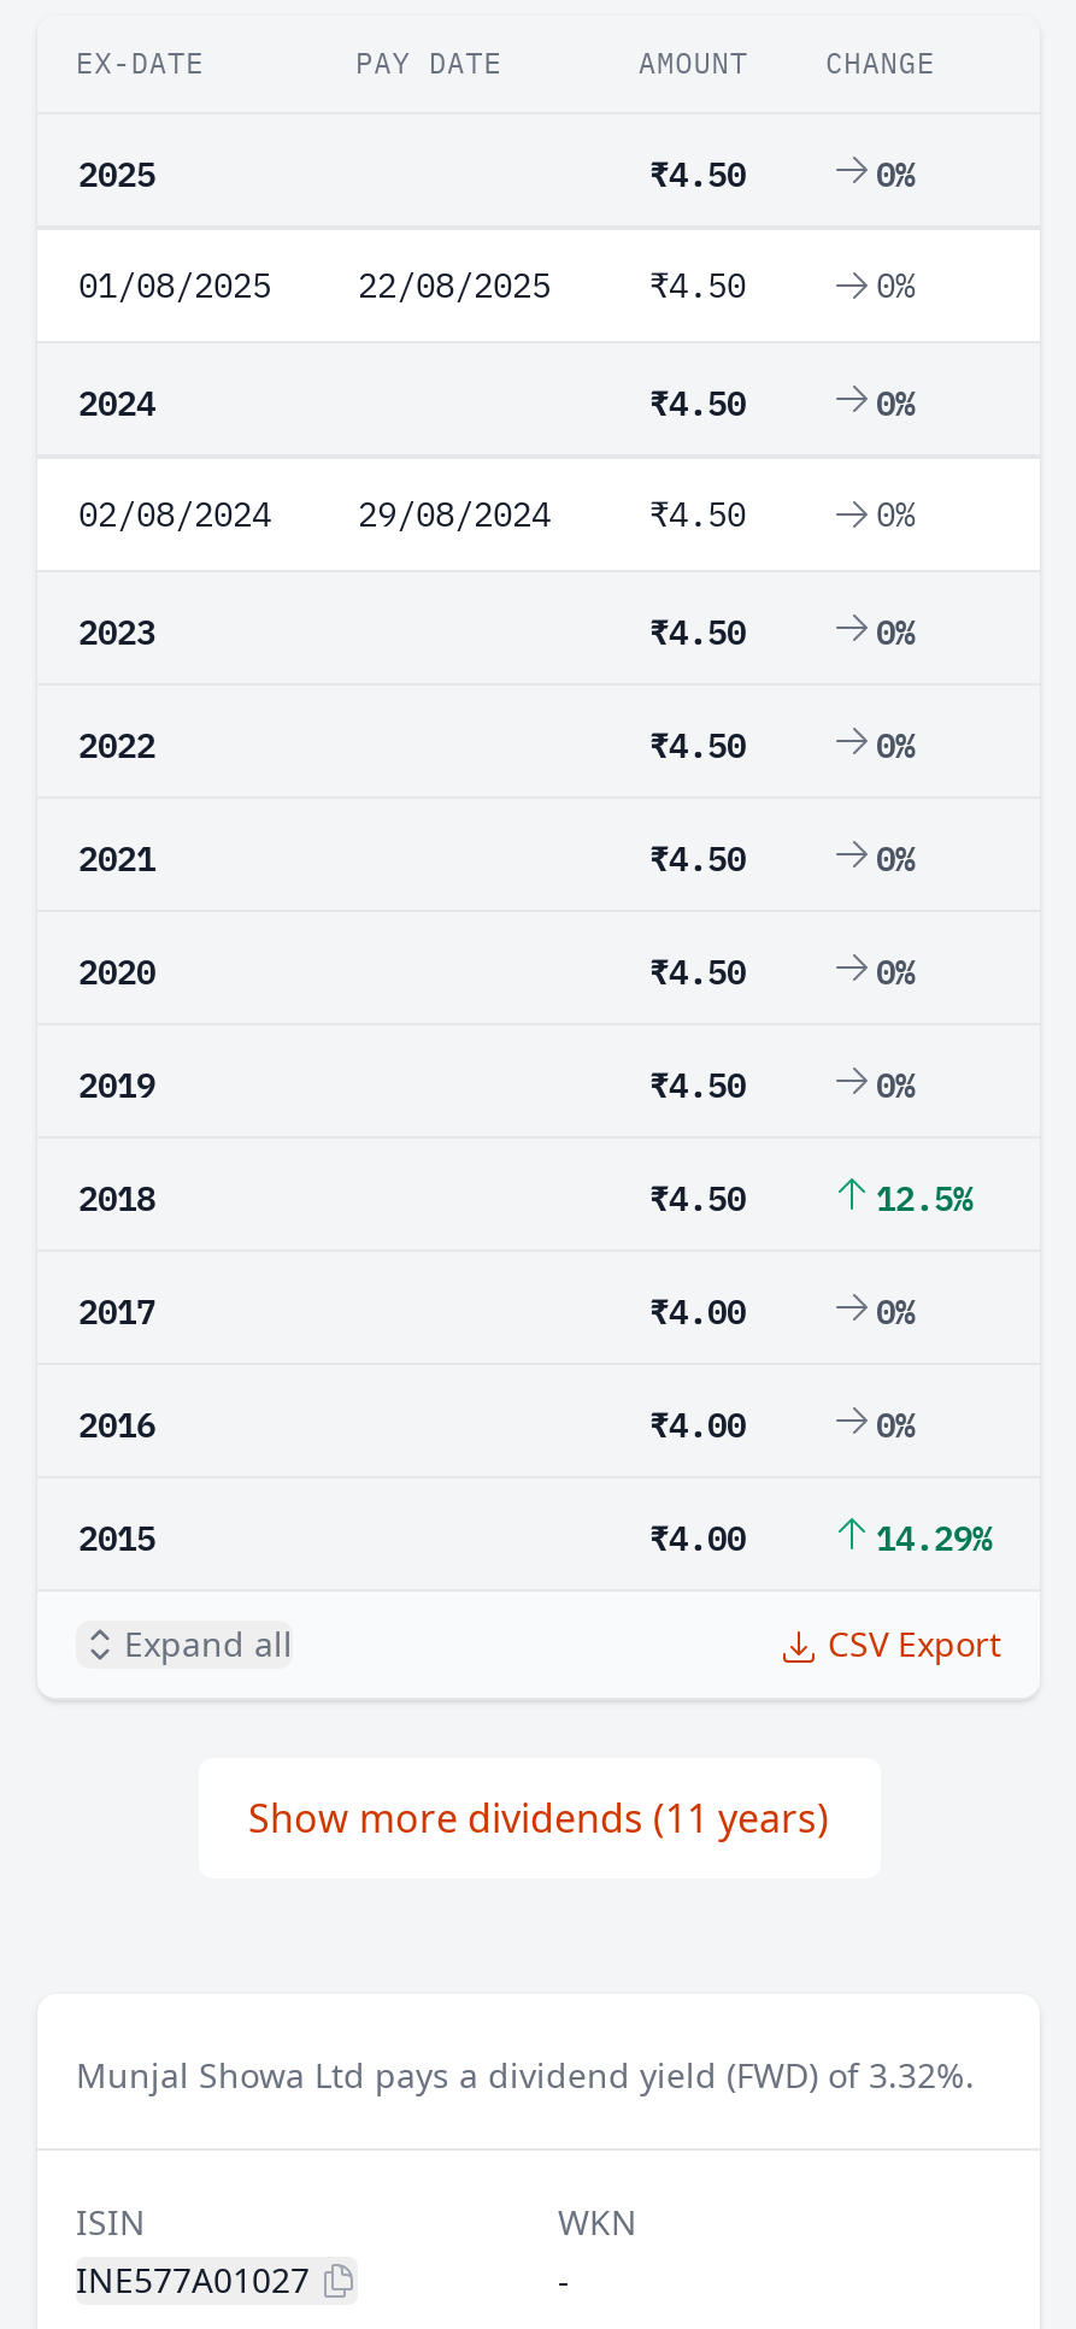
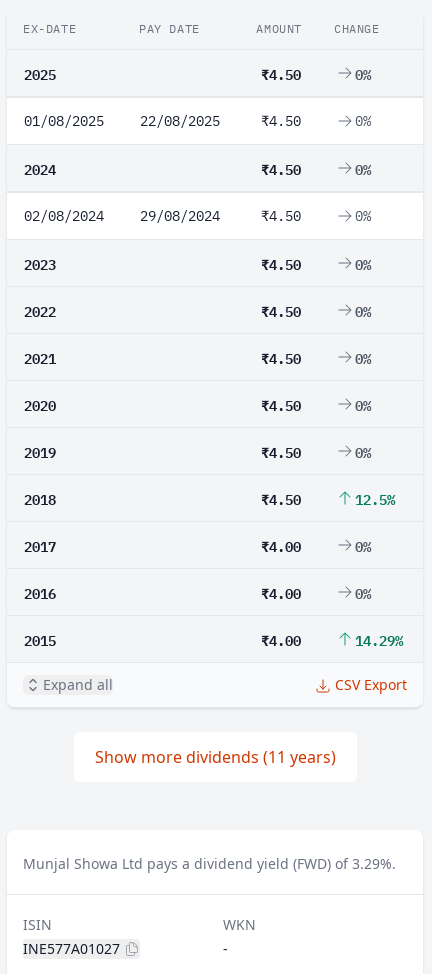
- Munjal Showa Ltd pays a dividend yield (FWD) of 3.32%.
+ Munjal Showa Ltd pays a dividend yield (FWD) of 3.29%.
